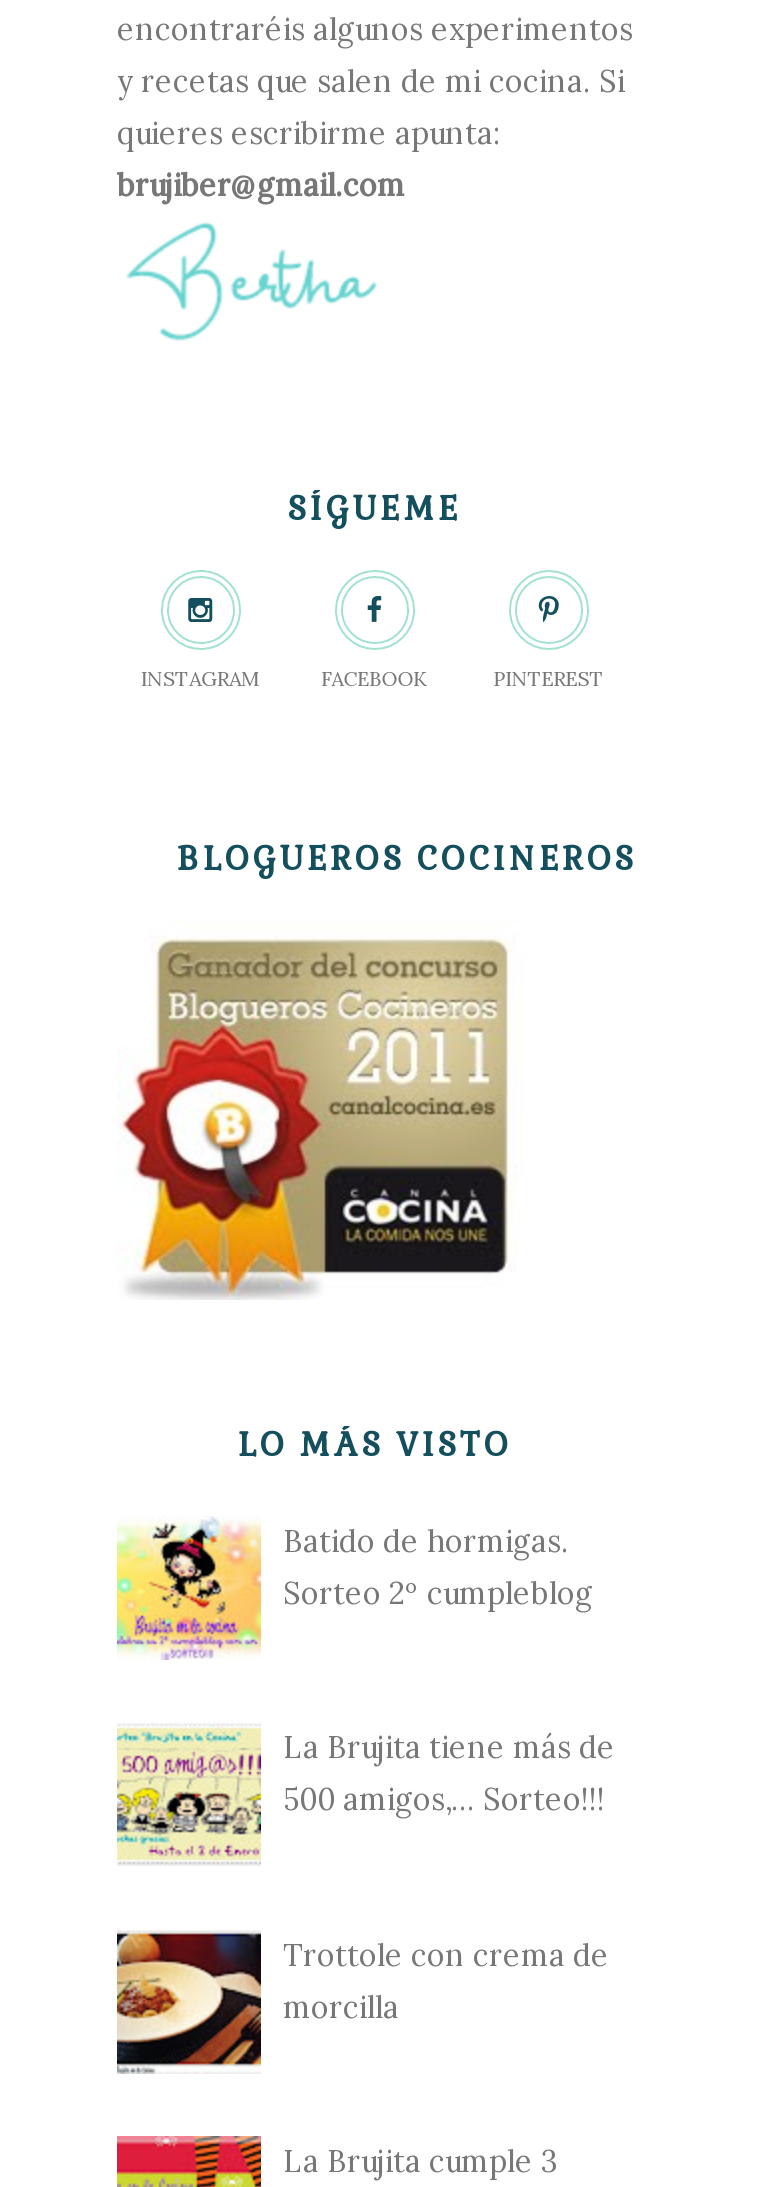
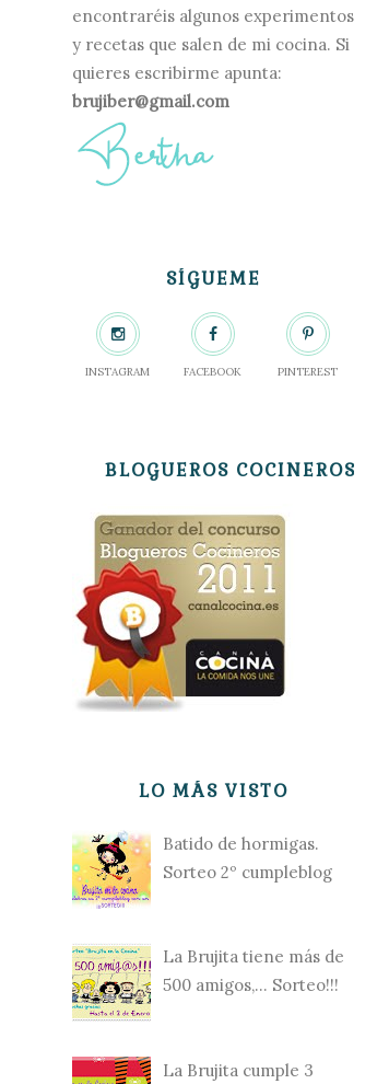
- [image]
- Trottole con crema de
- morcilla
